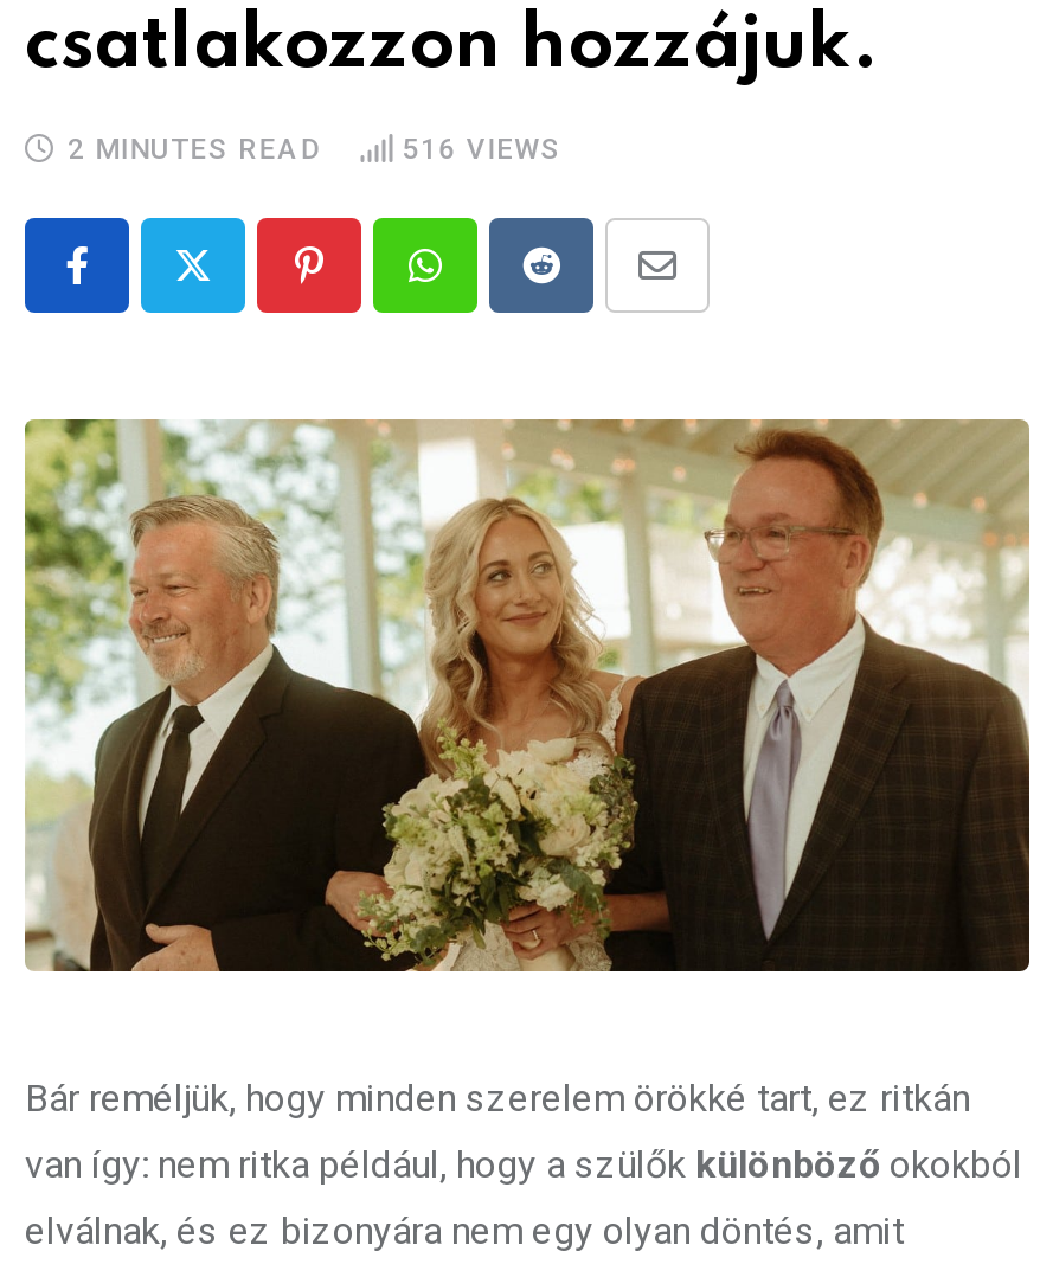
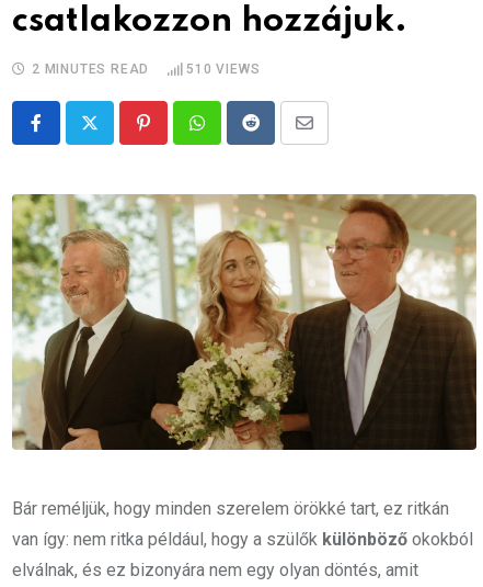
- 516 VIEWS
+ 510 VIEWS
